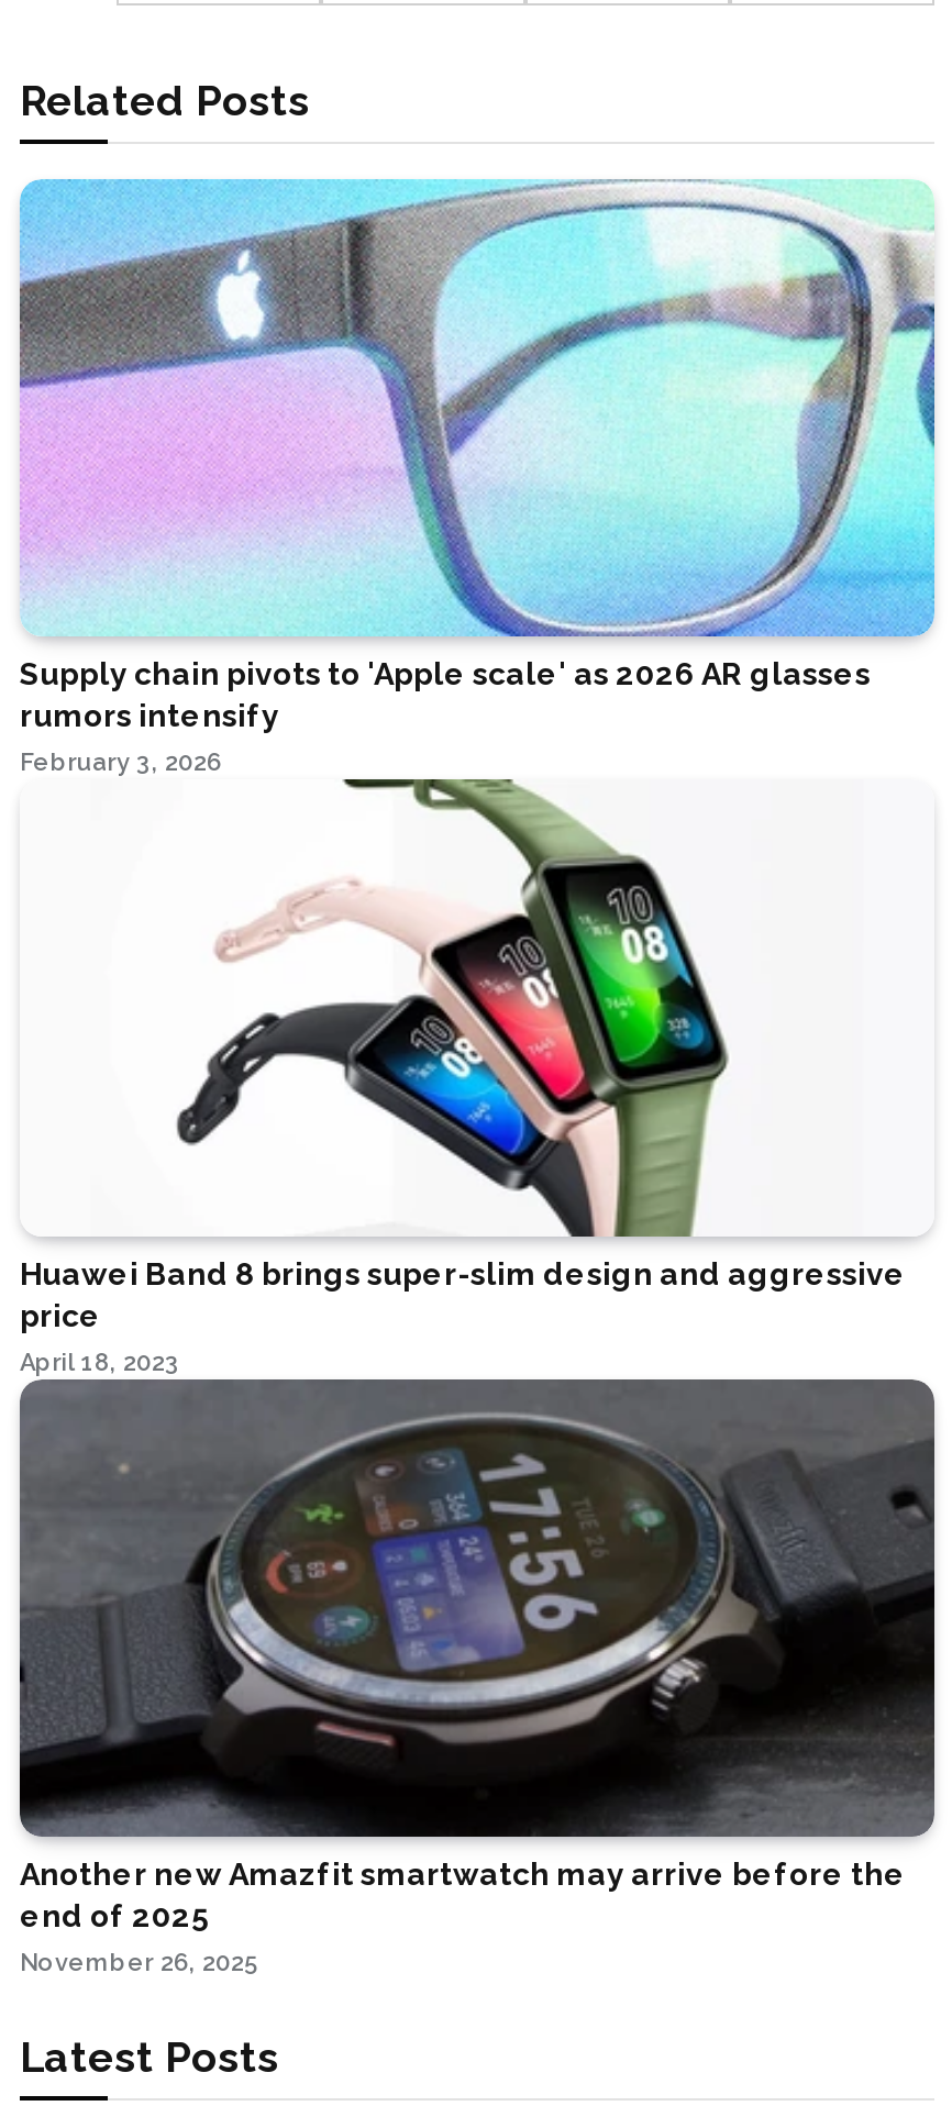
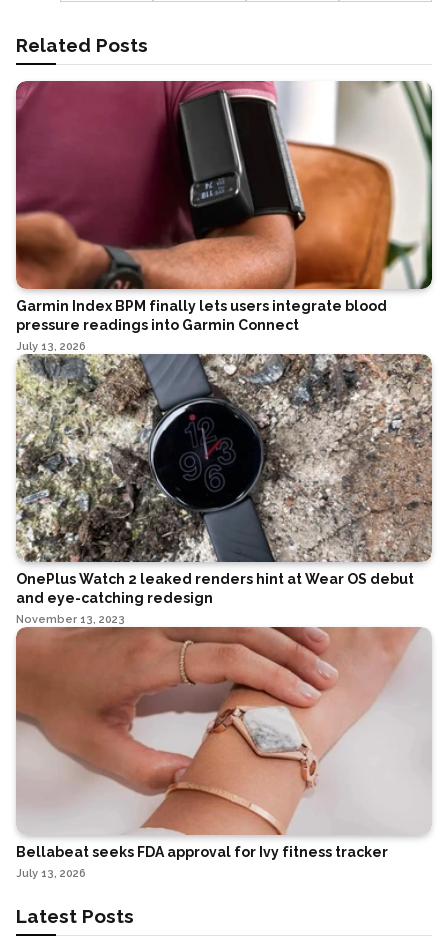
- [image]
- Supply chain pivots to 'Apple scale' as 2026 AR glasses
- rumors intensify
- February 3, 2026
+ [image]
+ Garmin Index BPM finally lets users integrate blood
+ pressure readings into Garmin Connect
+ July 13, 2026

- [image]
- Huawei Band 8 brings super-slim design and aggressive
- price
- April 18, 2023
+ [image]
+ OnePlus Watch 2 leaked renders hint at Wear OS debut
+ and eye-catching redesign
+ November 13, 2023

- [image]
- Another new Amazfit smartwatch may arrive before the
- end of 2025
- November 26, 2025
+ [image]
+ Bellabeat seeks FDA approval for Ivy fitness tracker
+ July 13, 2026
